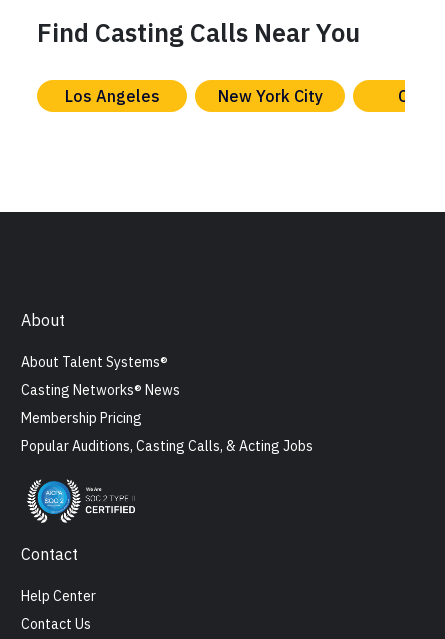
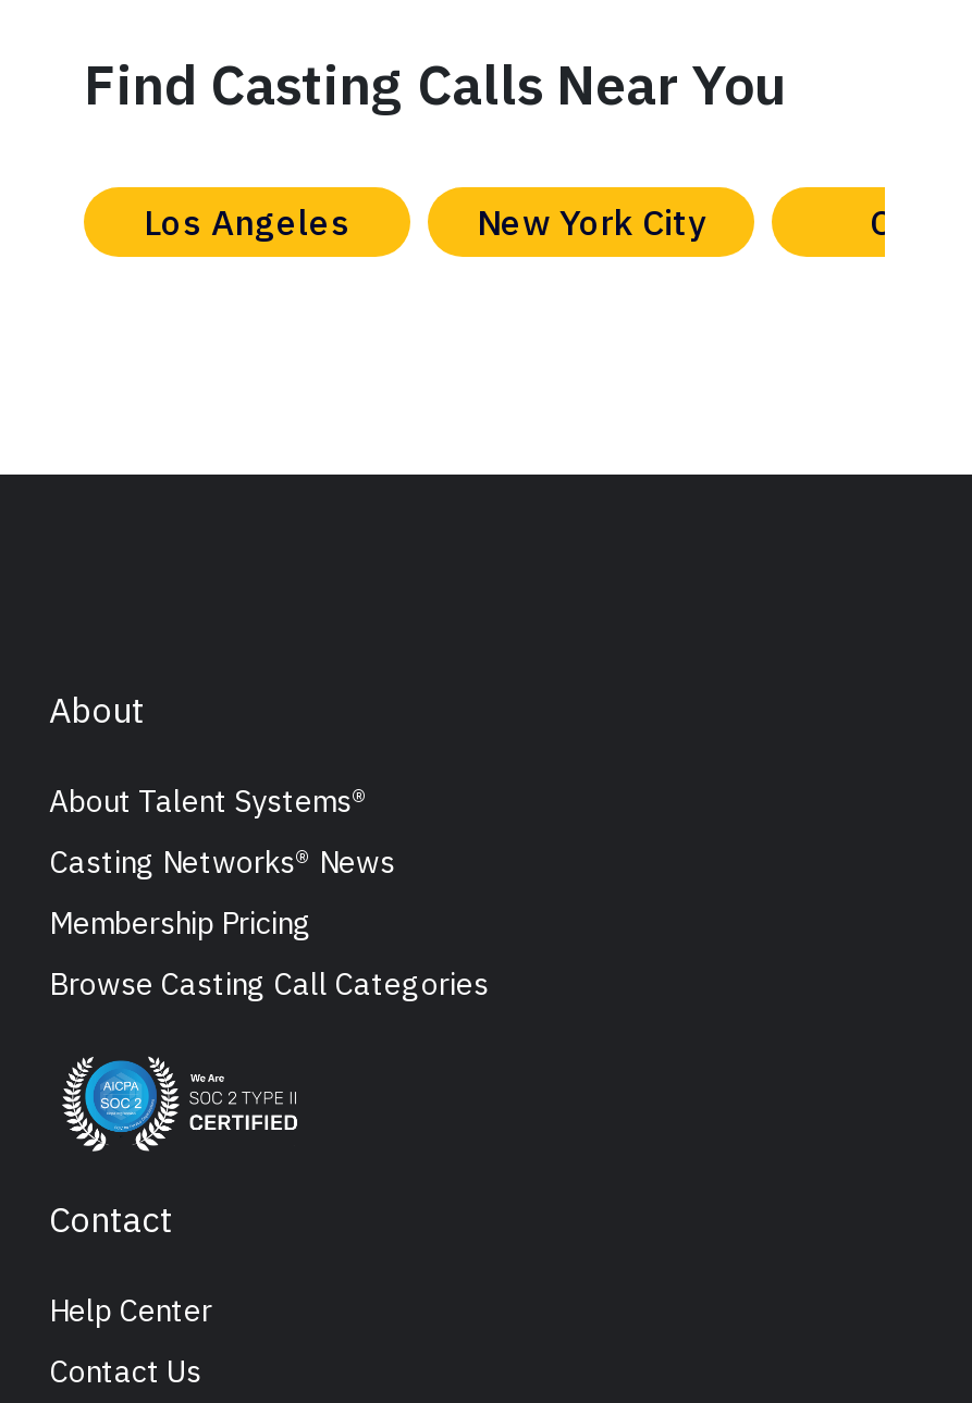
- Popular Auditions, Casting Calls, & Acting Jobs
+ Browse Casting Call Categories
